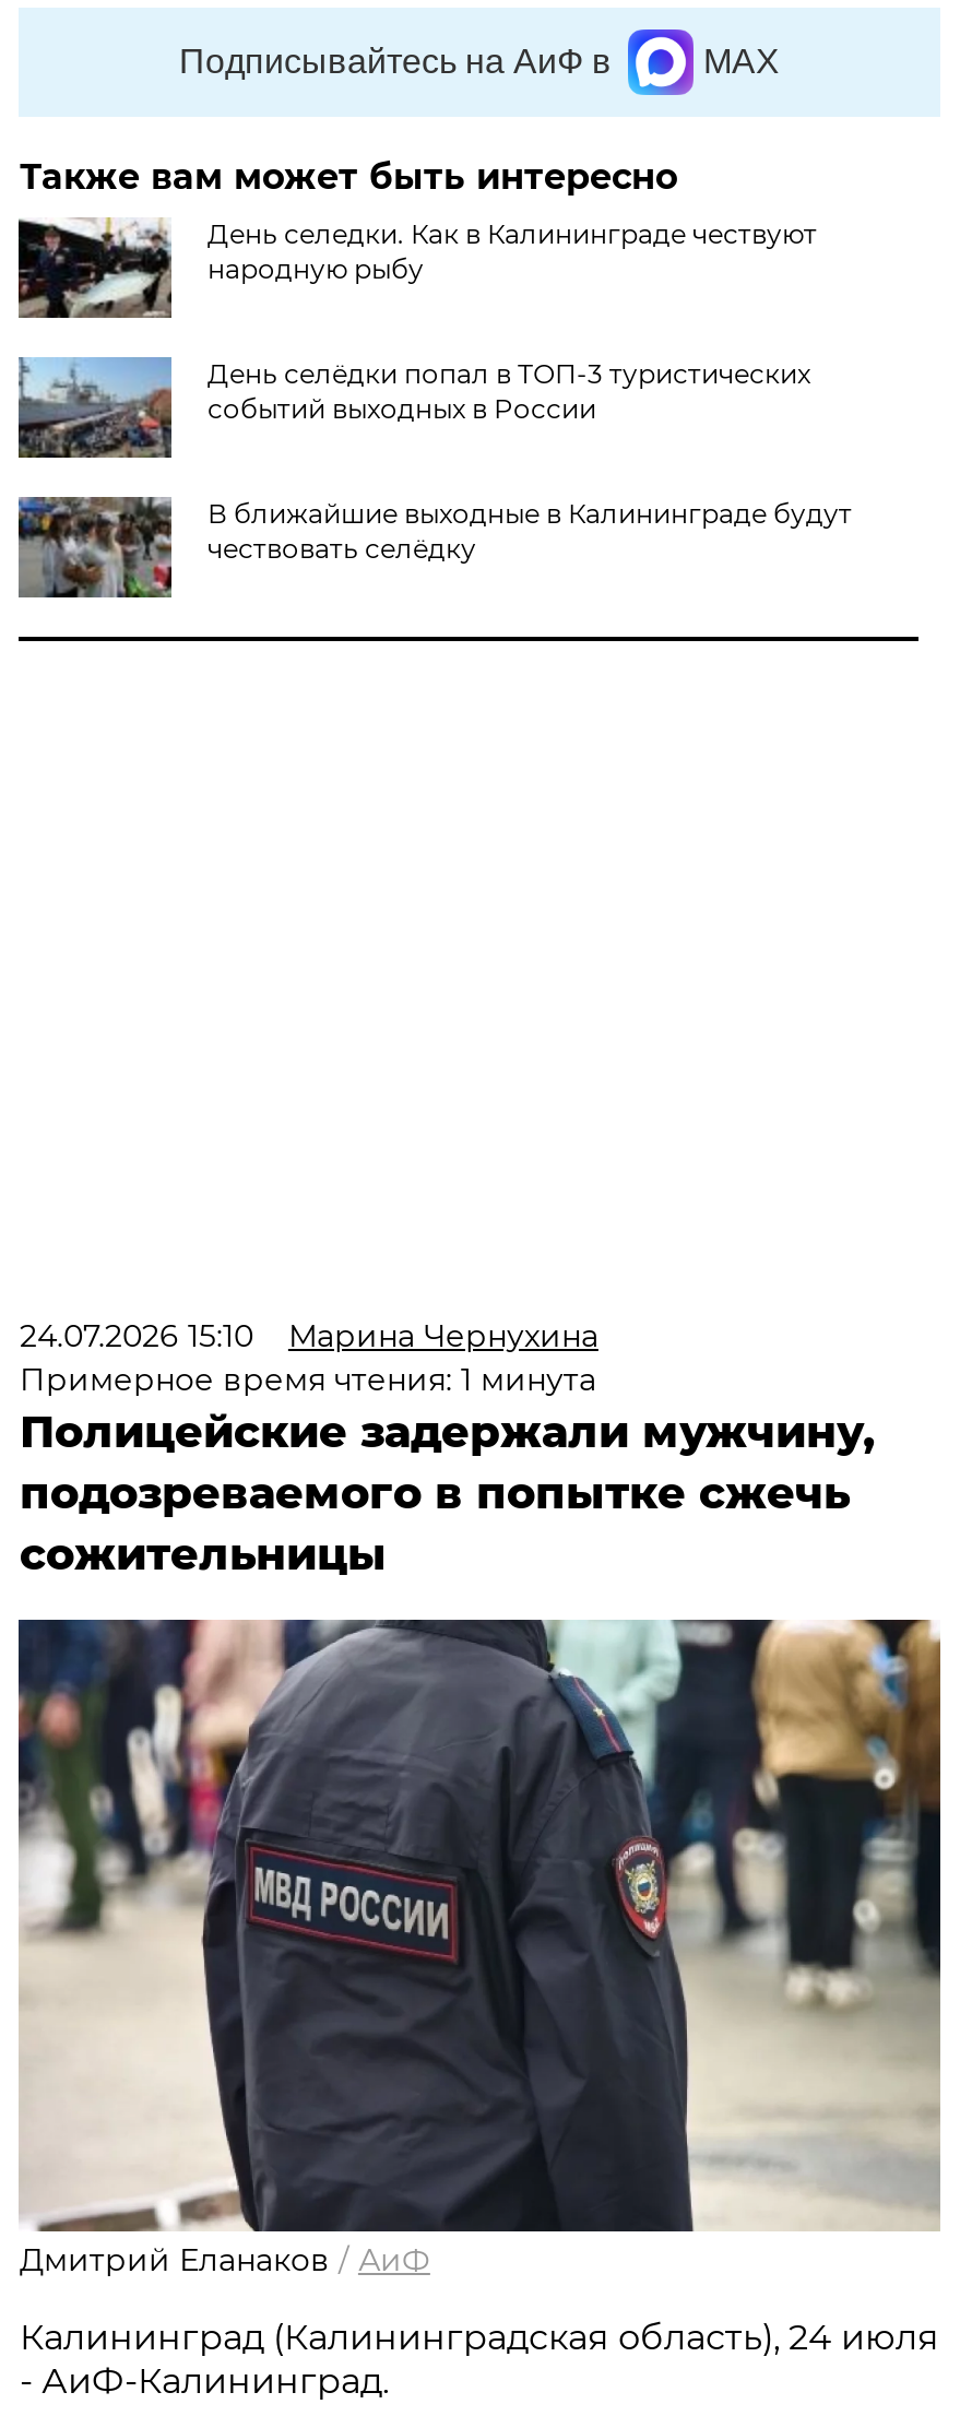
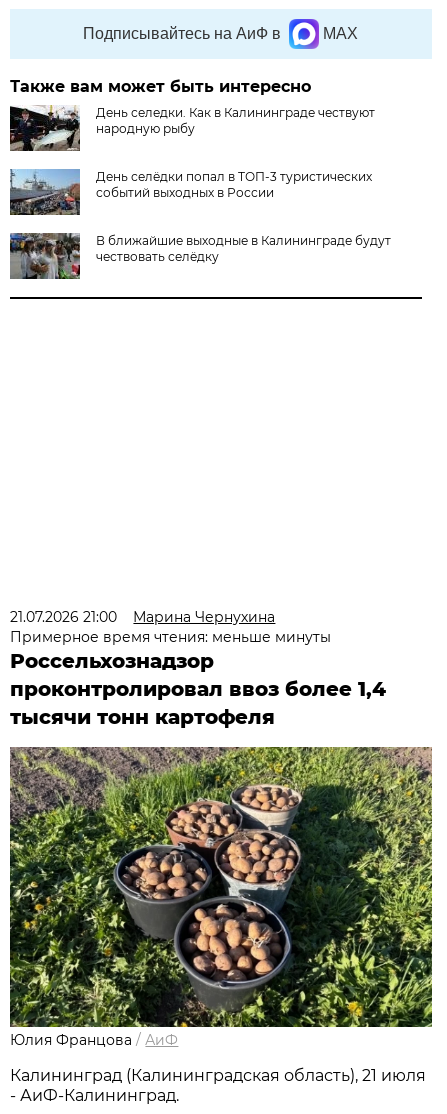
- 24.07.2026 15:10 Марина Чернухина
+ 21.07.2026 21:00 Марина Чернухина

- Примерное время чтения: 1 минута
- Полицейские задержали мужчину,
- подозреваемого в попытке сжечь
- сожительницы
+ Примерное время чтения: меньше минуты
+ Россельхознадзор
+ проконтролировал ввоз более 1,4
+ тысячи тонн картофеля

- [image]
- Дмитрий Еланаков / АиФ
+ [image]
+ Юлия Францова / АиФ

- Калининград (Калининградская область), 24 июля
+ Калининград (Калининградская область), 21 июля
